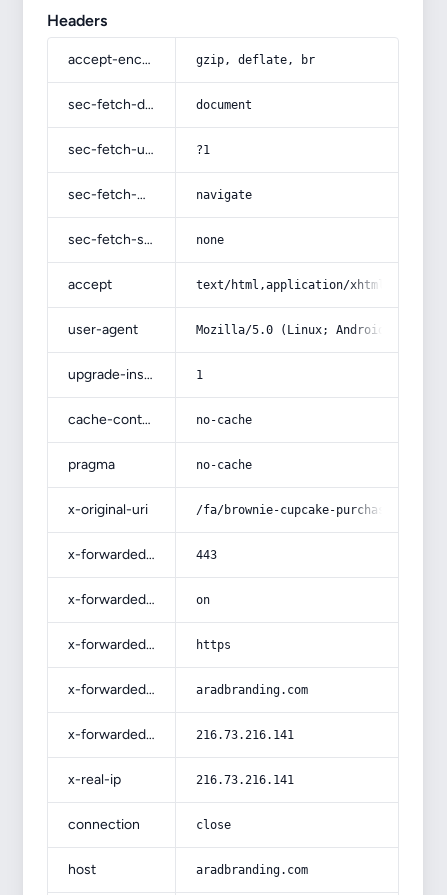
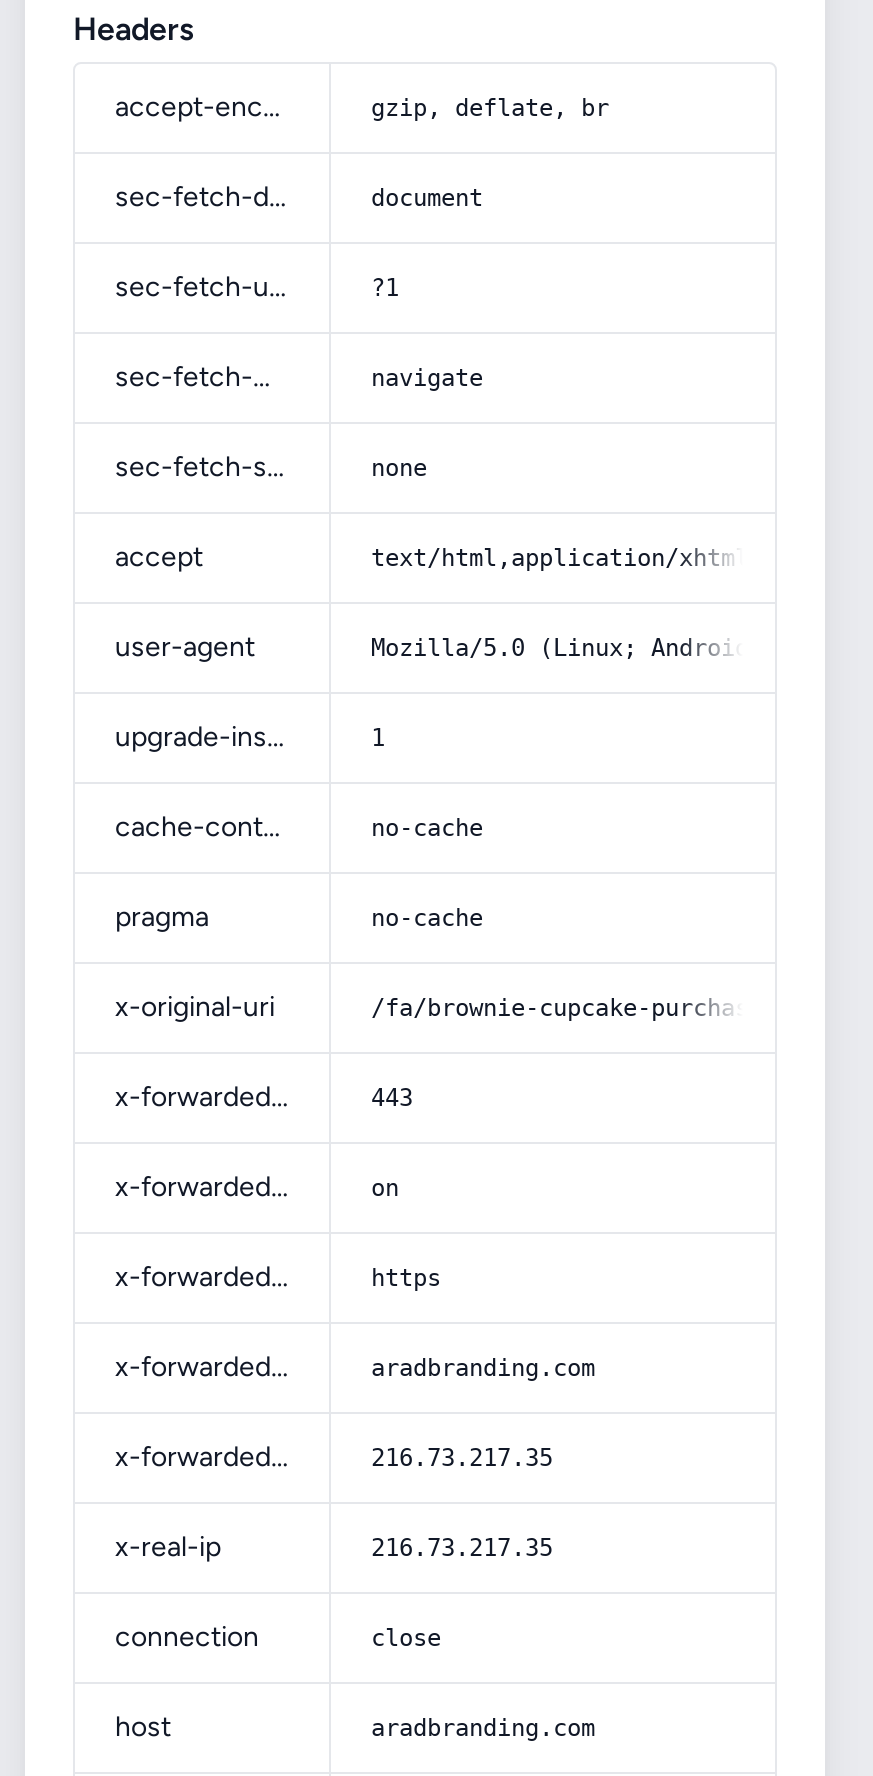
- 216.73.216.141
+ 216.73.217.35

- 216.73.216.141
+ 216.73.217.35
